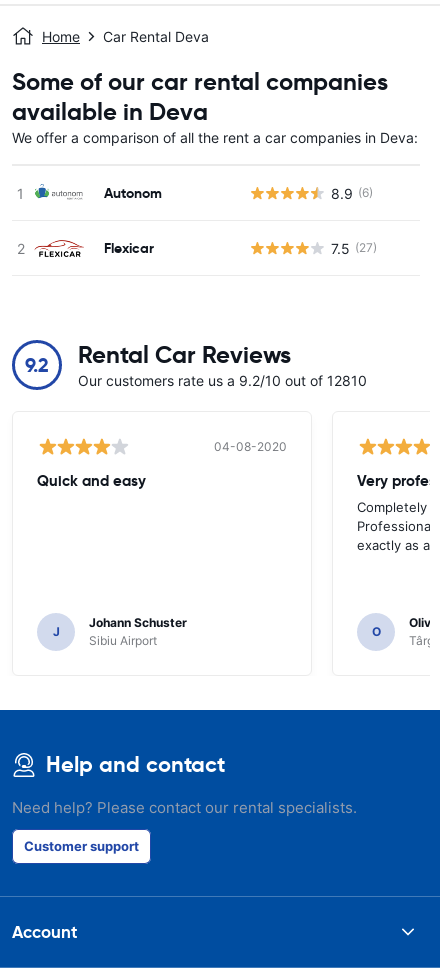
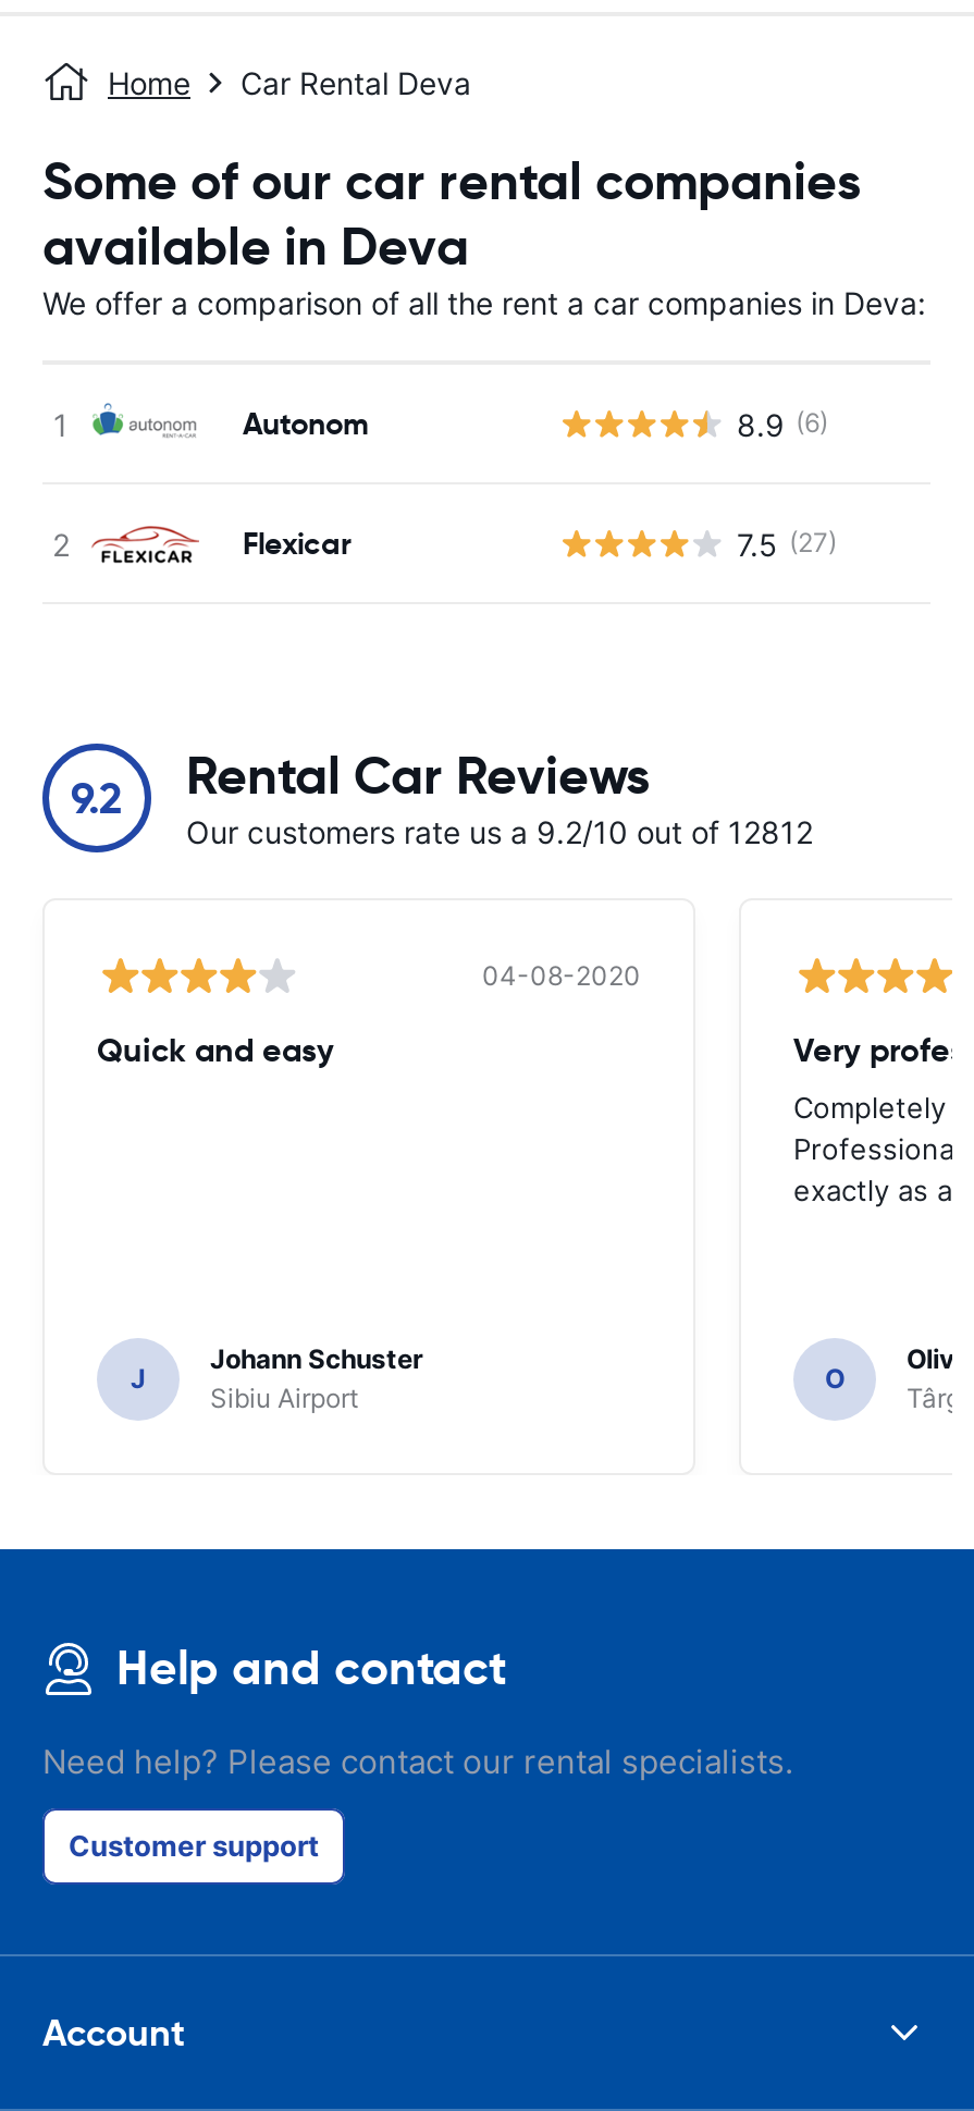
- Our customers rate us a 9.2/10 out of 12810
+ Our customers rate us a 9.2/10 out of 12812
